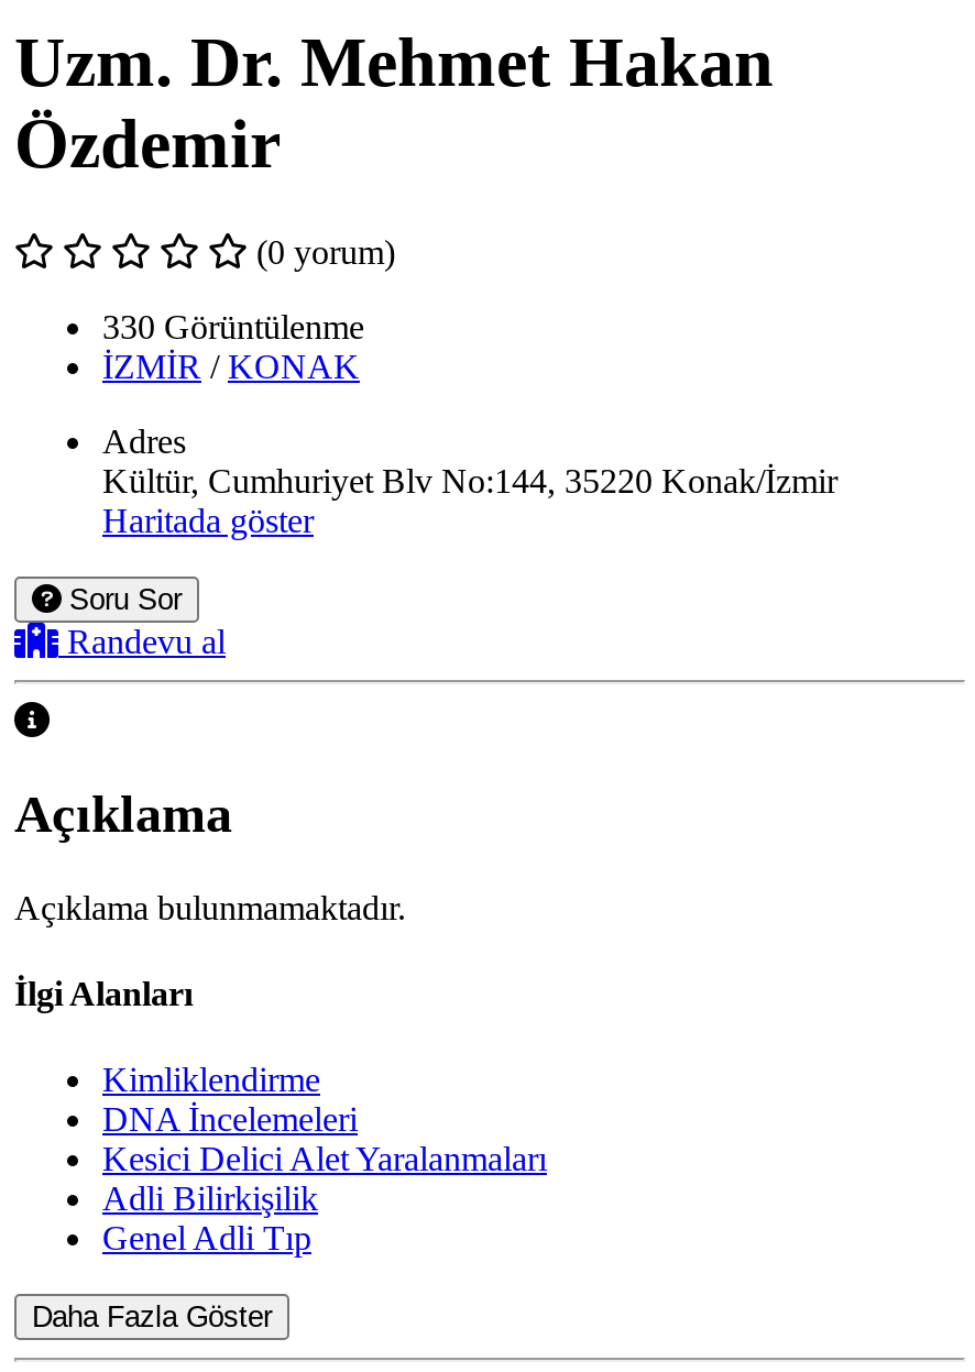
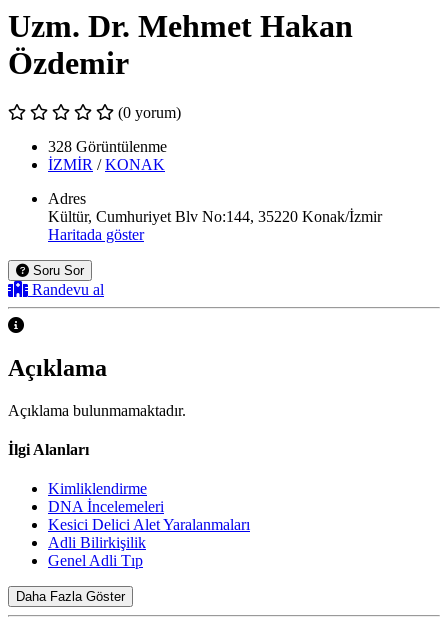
- 330 Görüntülenme
+ 328 Görüntülenme
